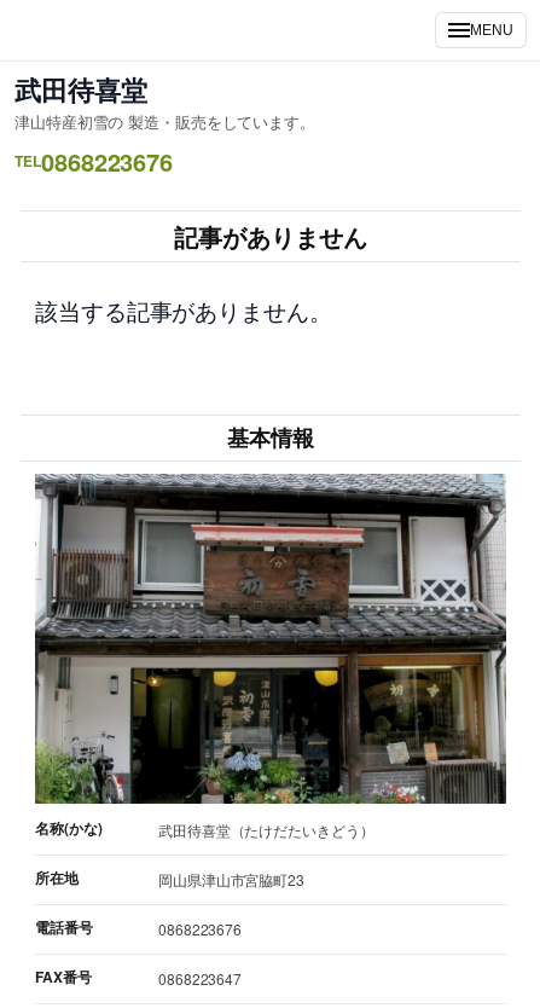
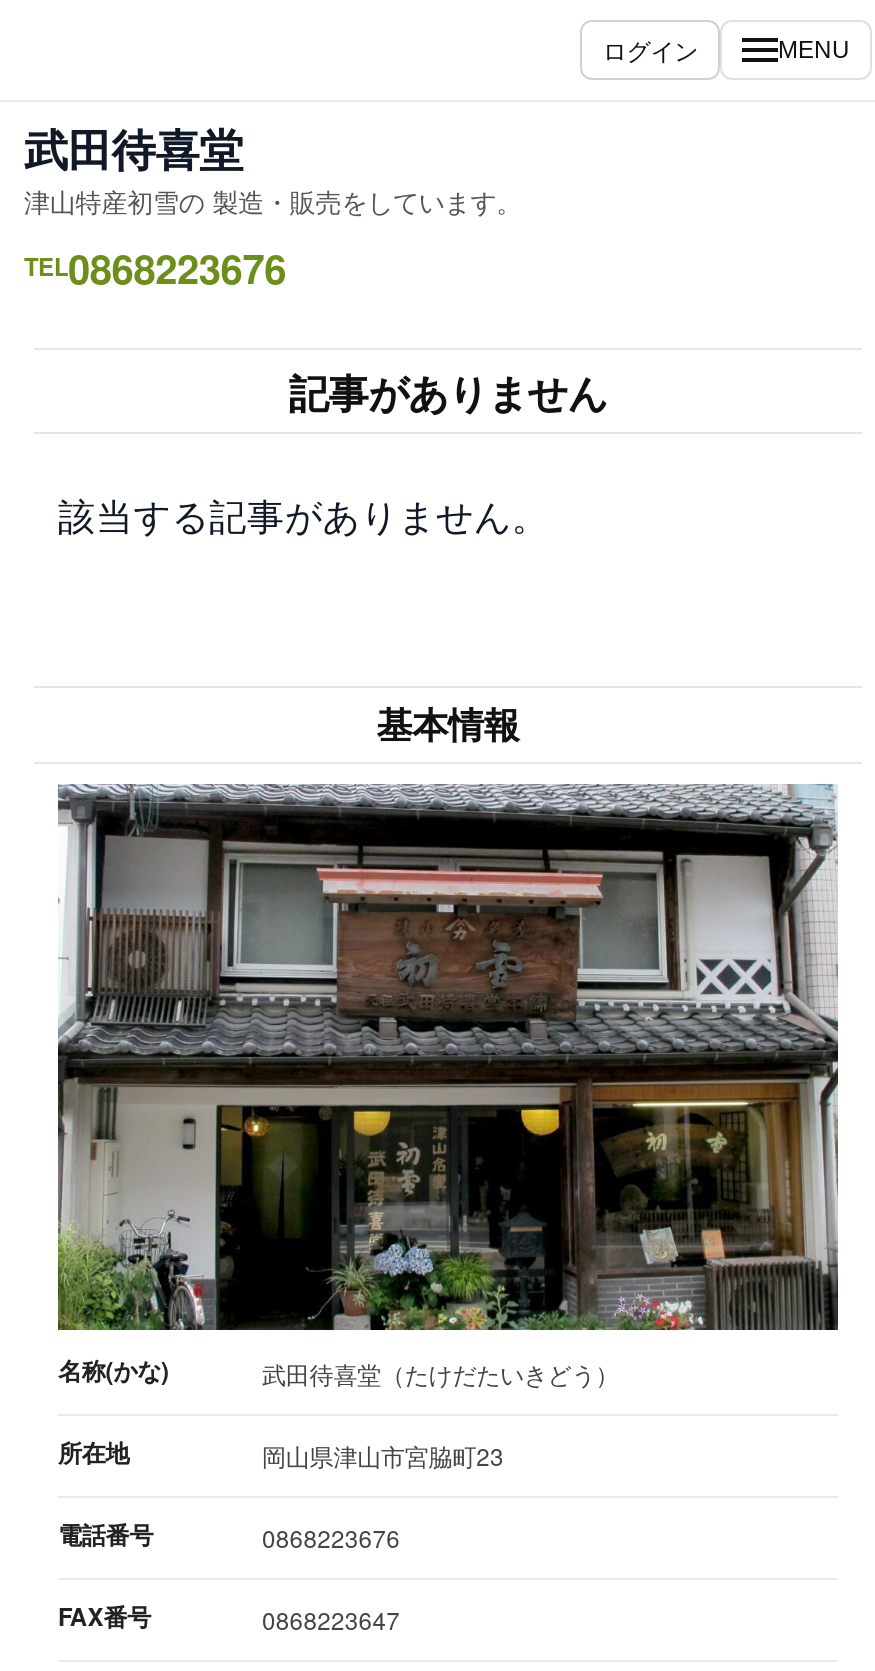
+ ログイン
